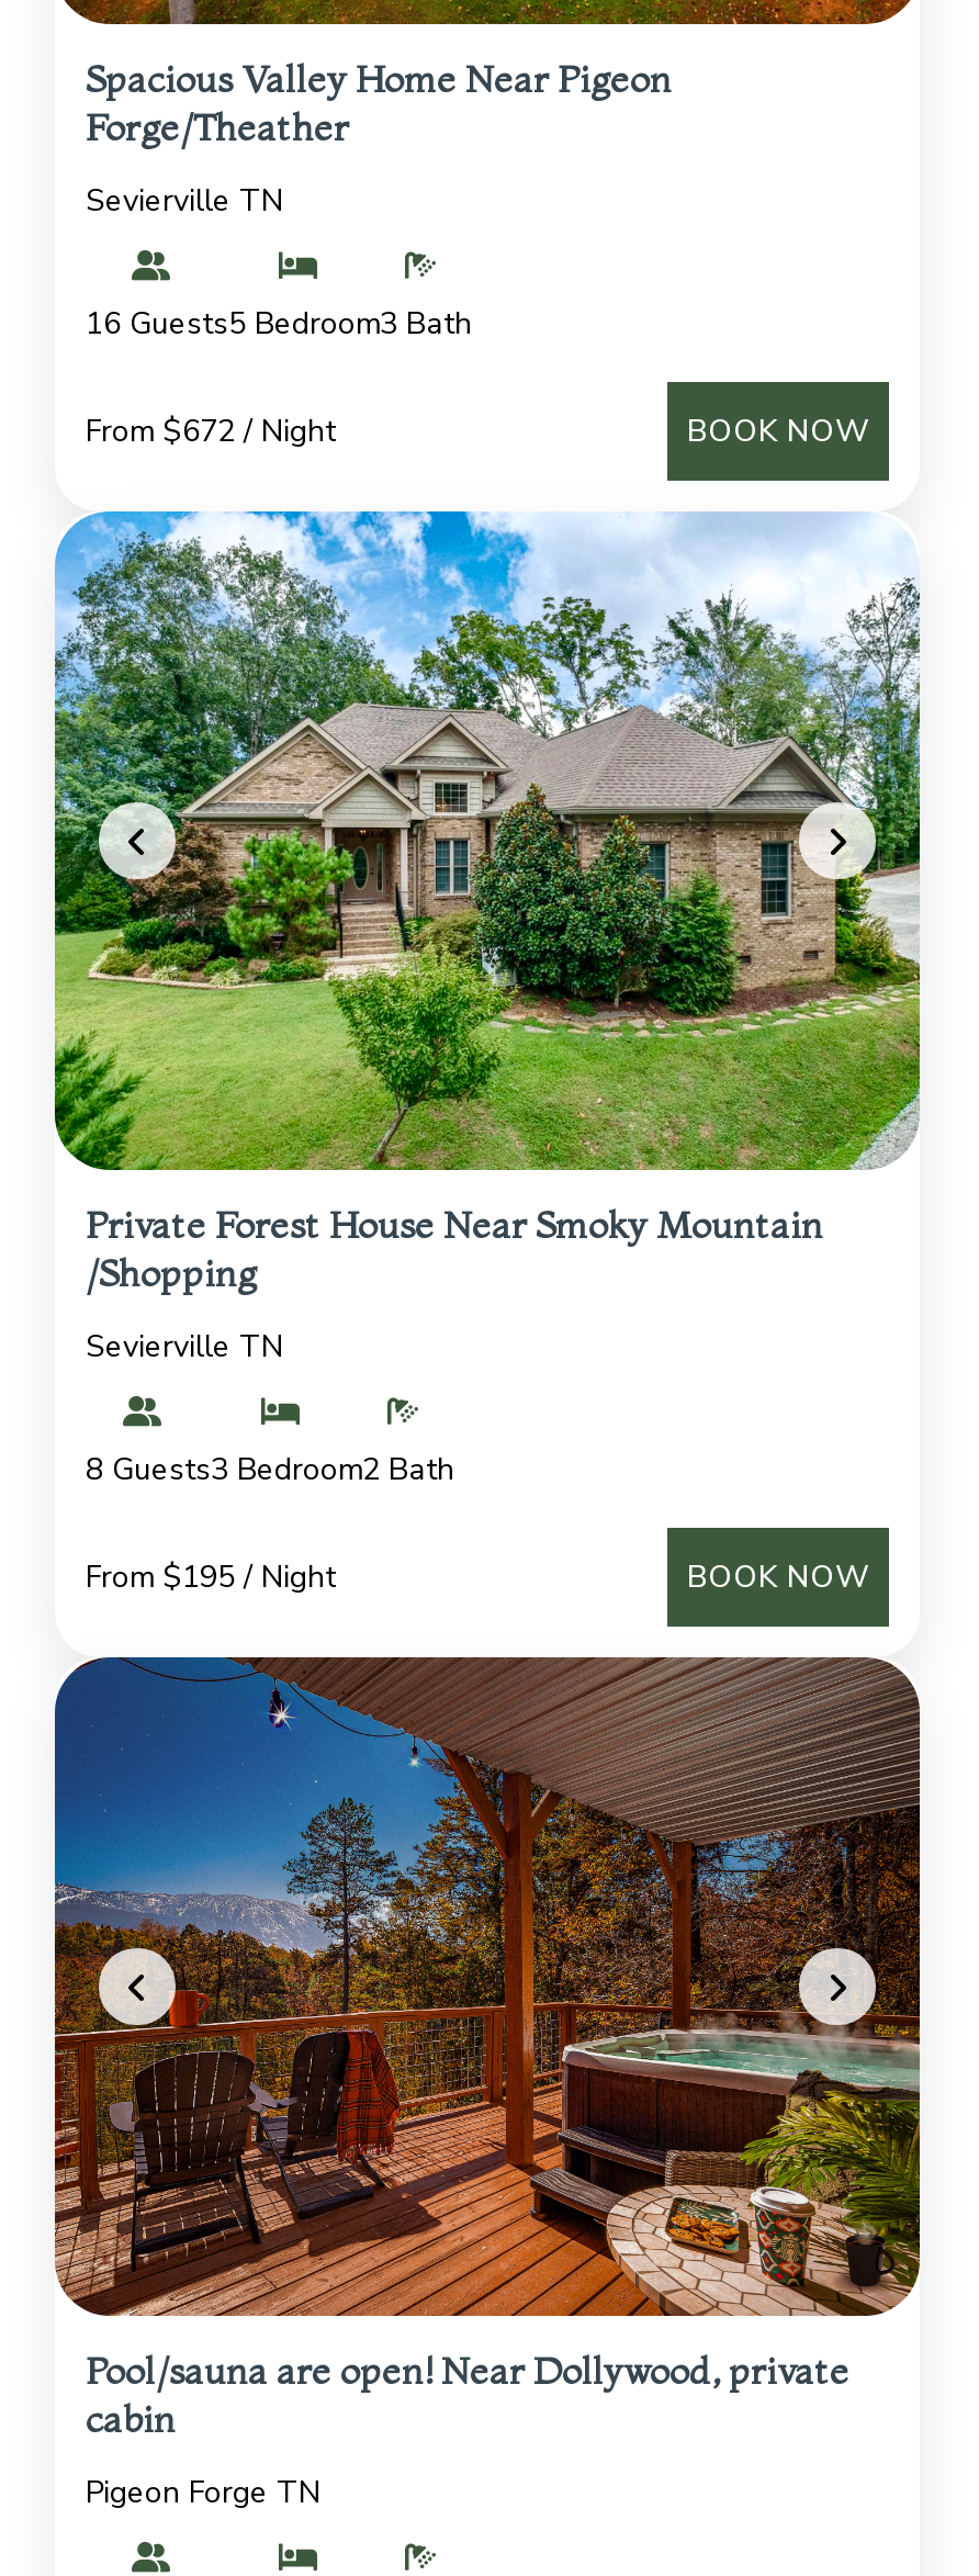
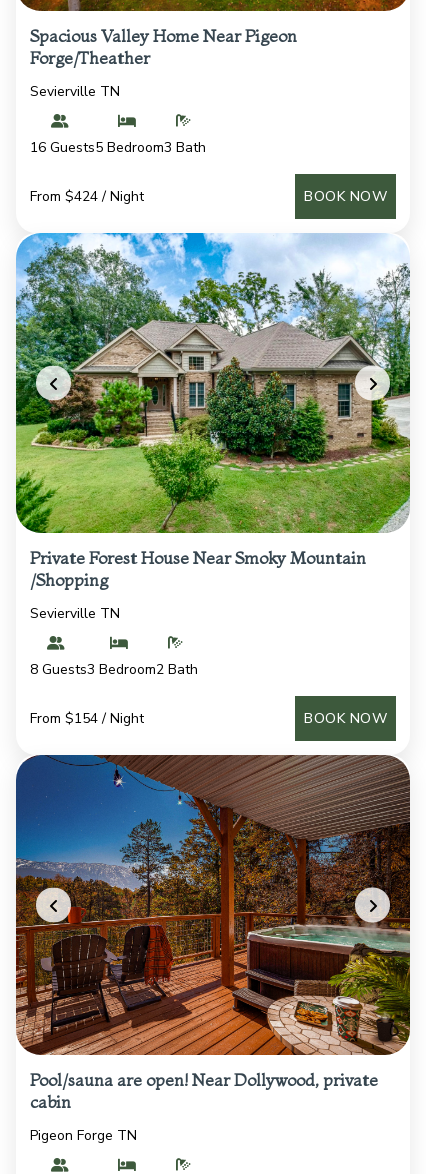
- From $672 / Night
+ From $424 / Night

- From $195 / Night
+ From $154 / Night
